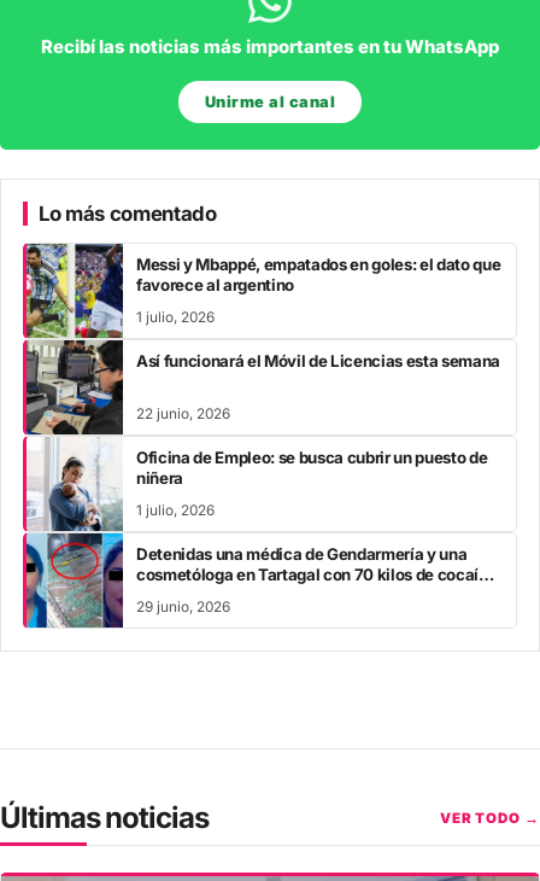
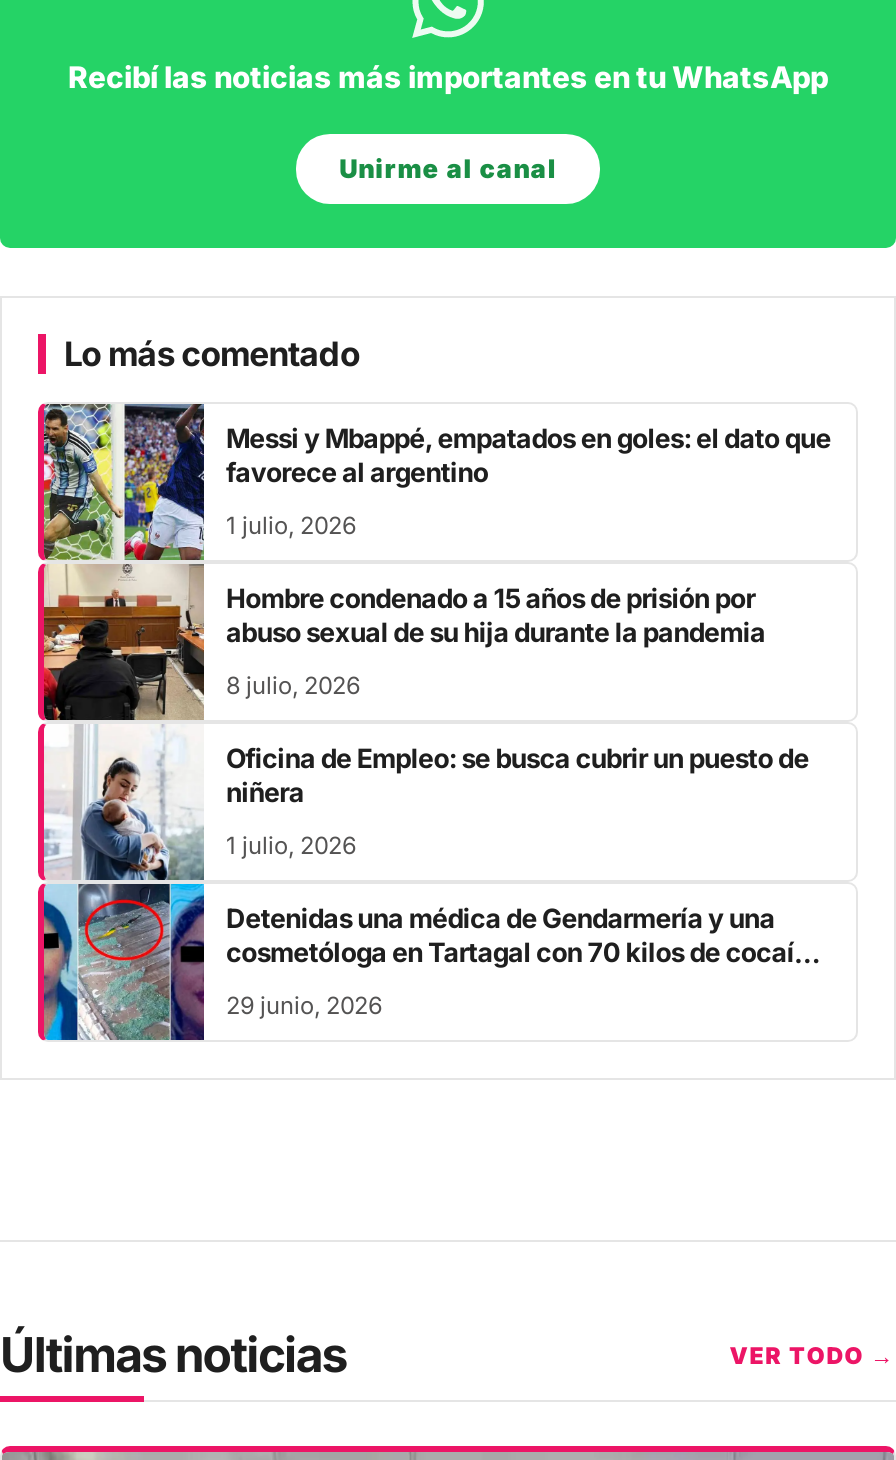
- [image]
- Así funcionará el Móvil de Licencias esta semana
+ [image]
+ Hombre condenado a 15 años de prisión por
+ abuso sexual de su hija durante la pandemia

- 22 junio, 2026
+ 8 julio, 2026
